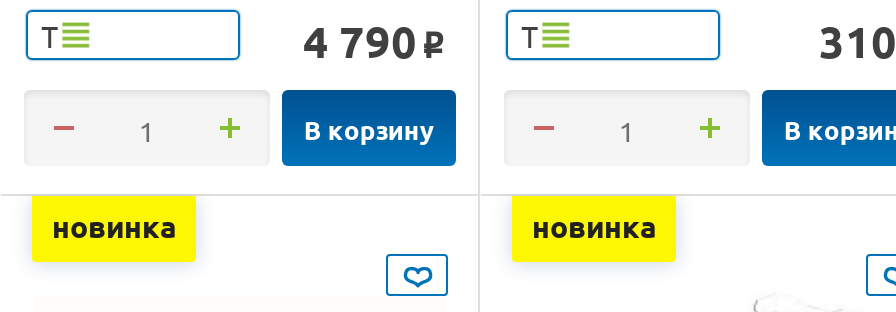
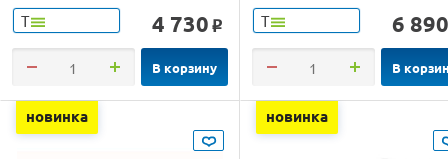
- 4 790o
+ 4 730o

- 310
+ 6 890
